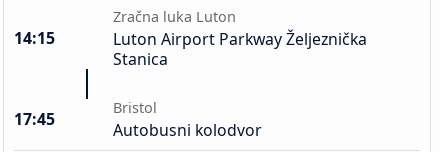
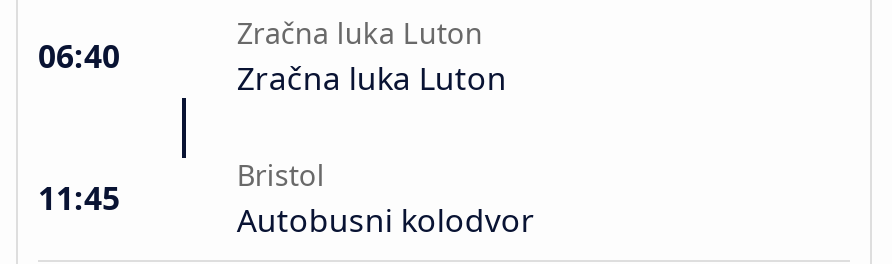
- 14:15
+ 06:40

- Luton Airport Parkway Željeznička
- Stanica
+ Zračna luka Luton

- 17:45
+ 11:45
